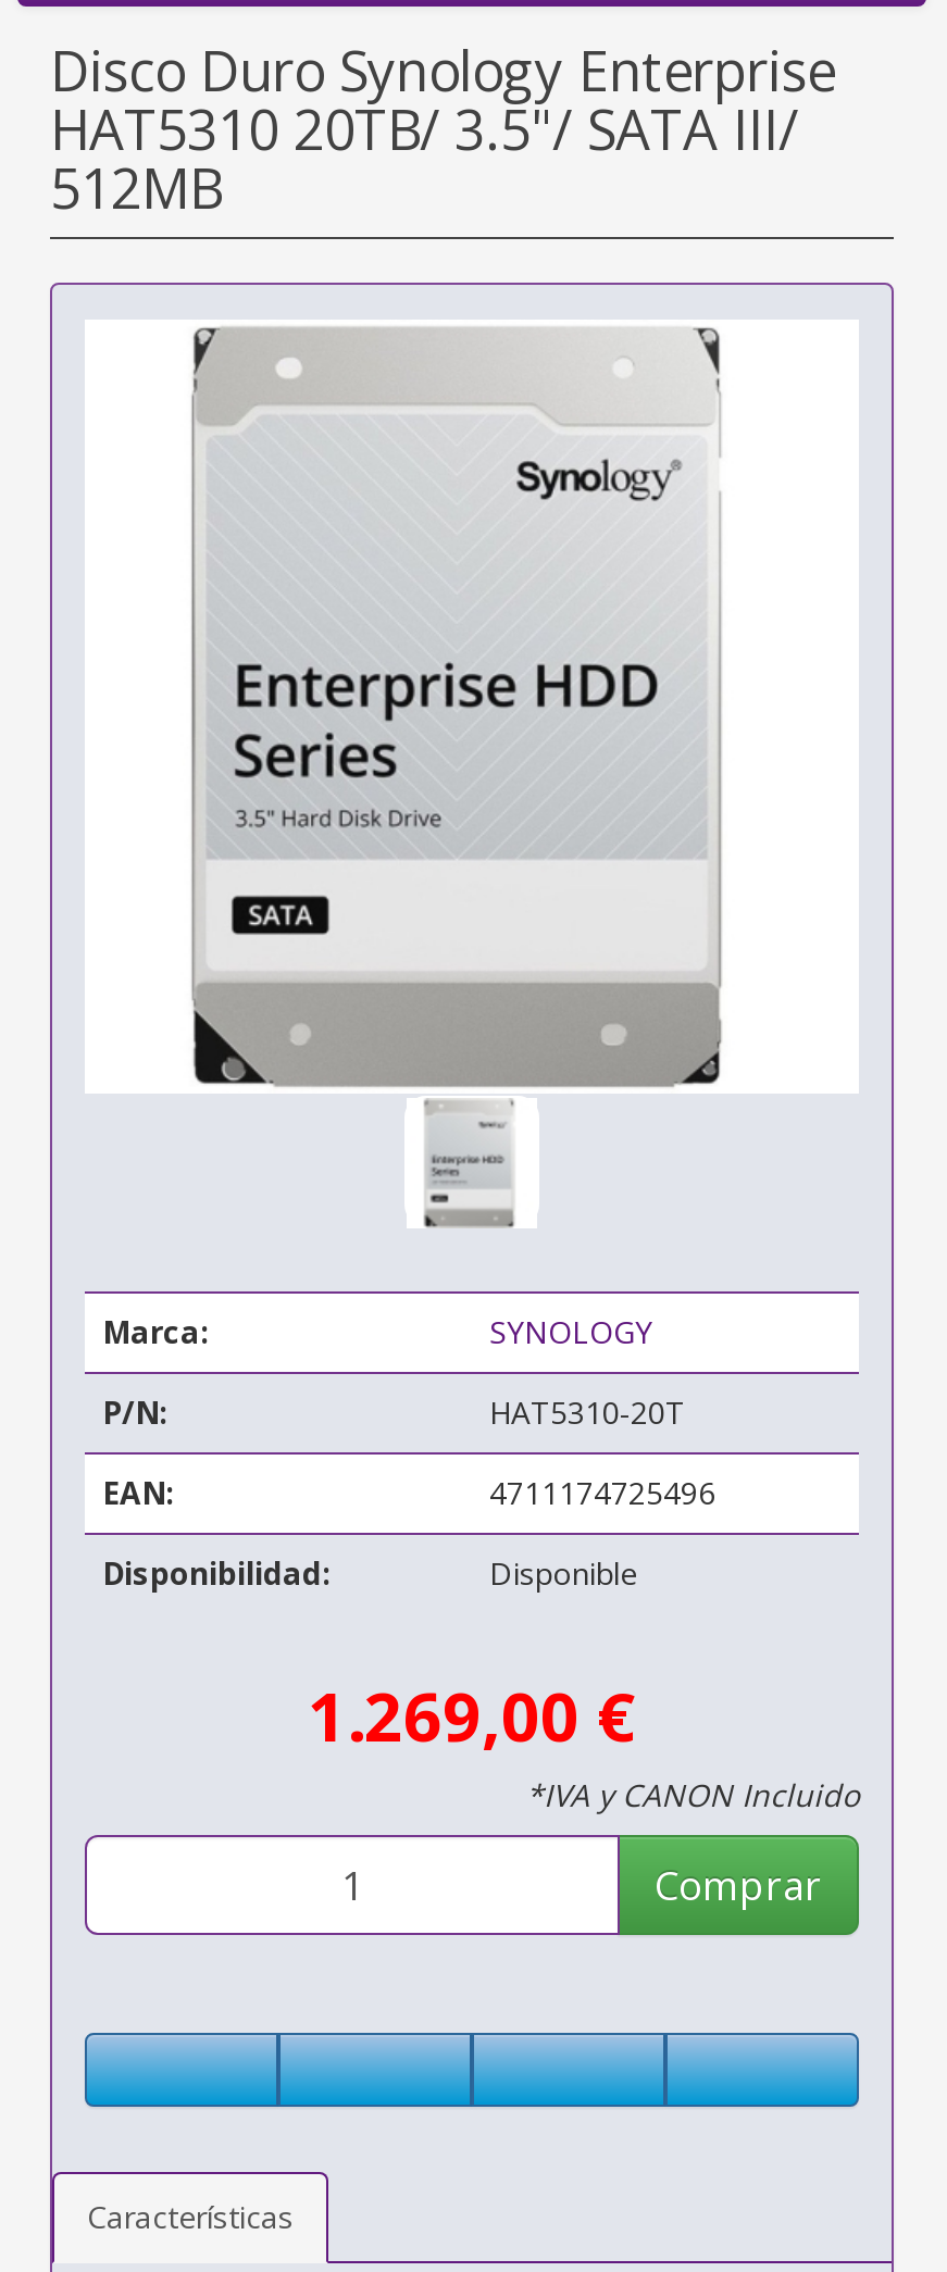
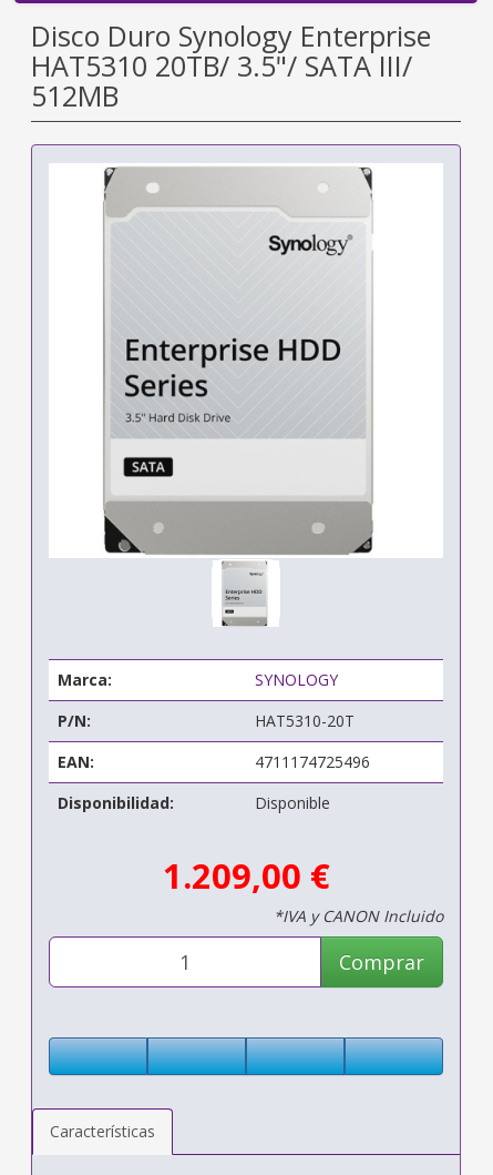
- 1.269,00 €
+ 1.209,00 €
